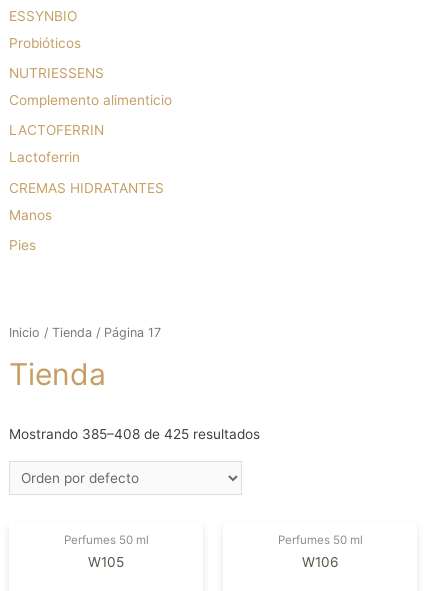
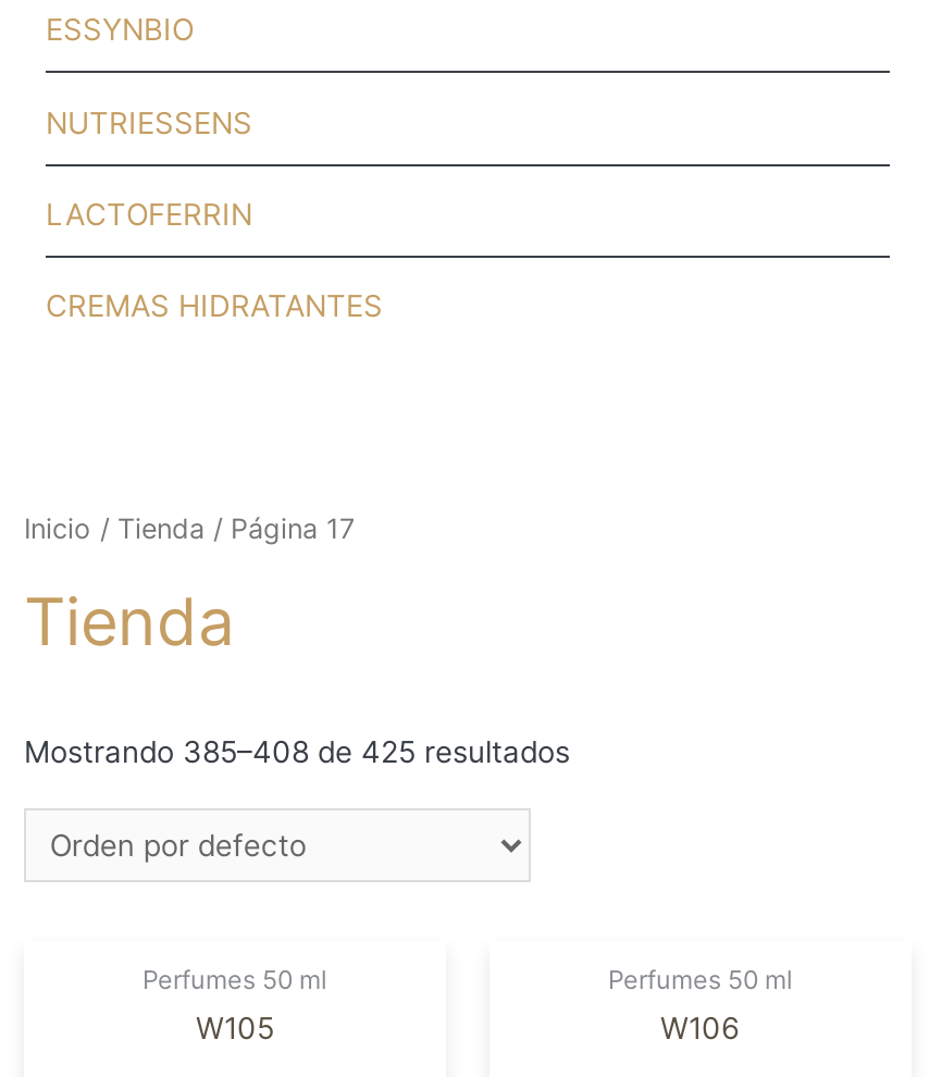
- Probióticos

- Complemento alimenticio

- Lactoferrin

- Manos
- Pies
